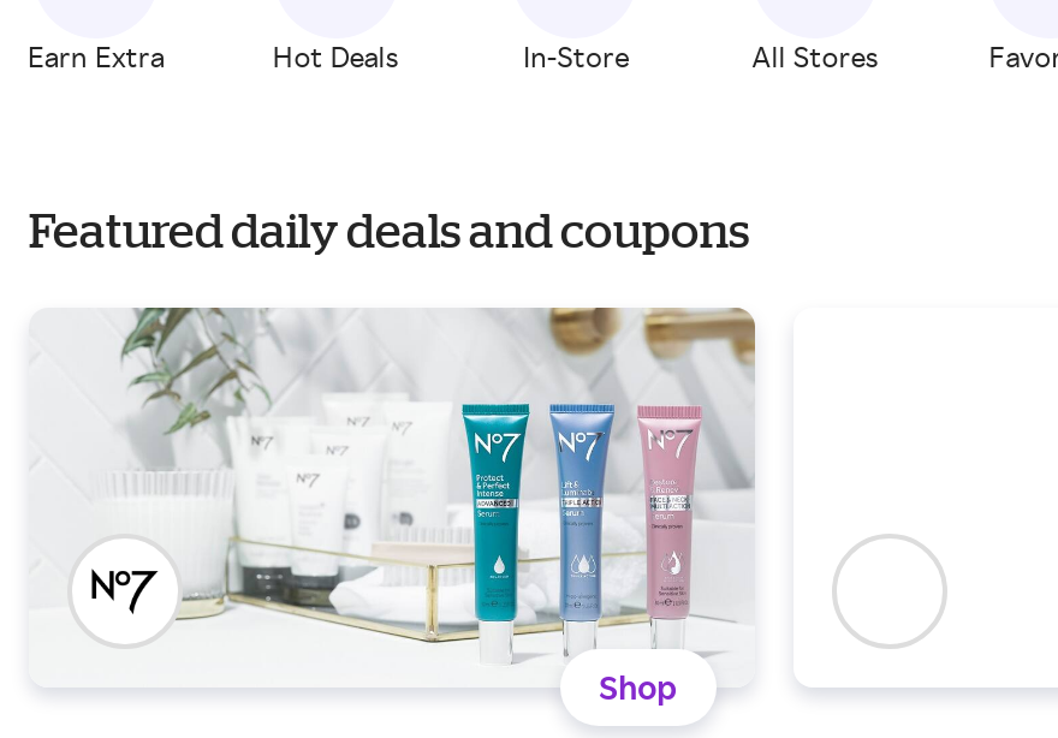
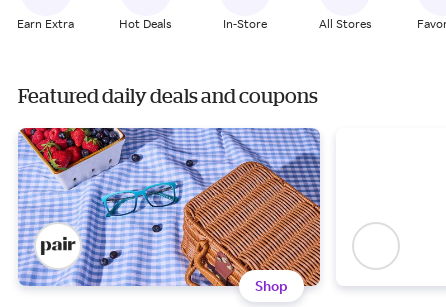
- [image]
+ [image]
